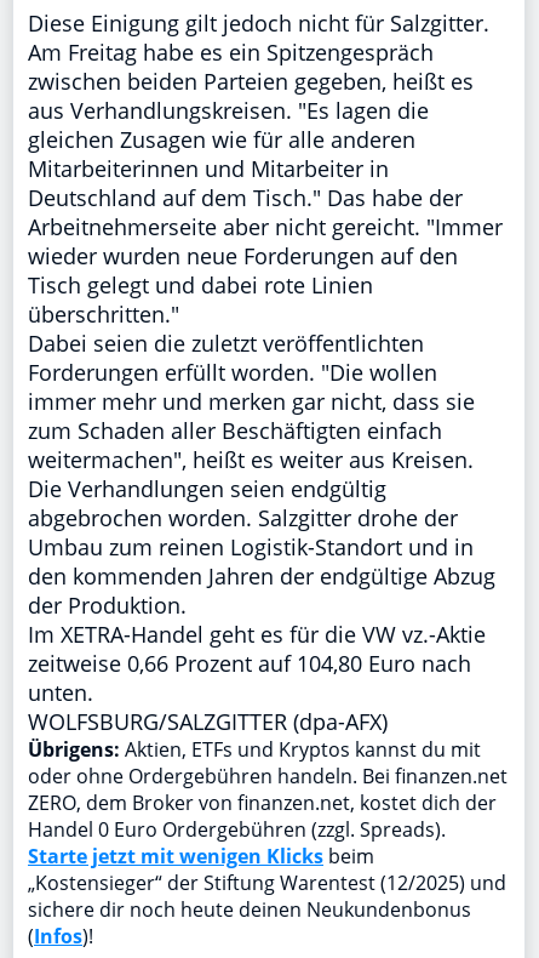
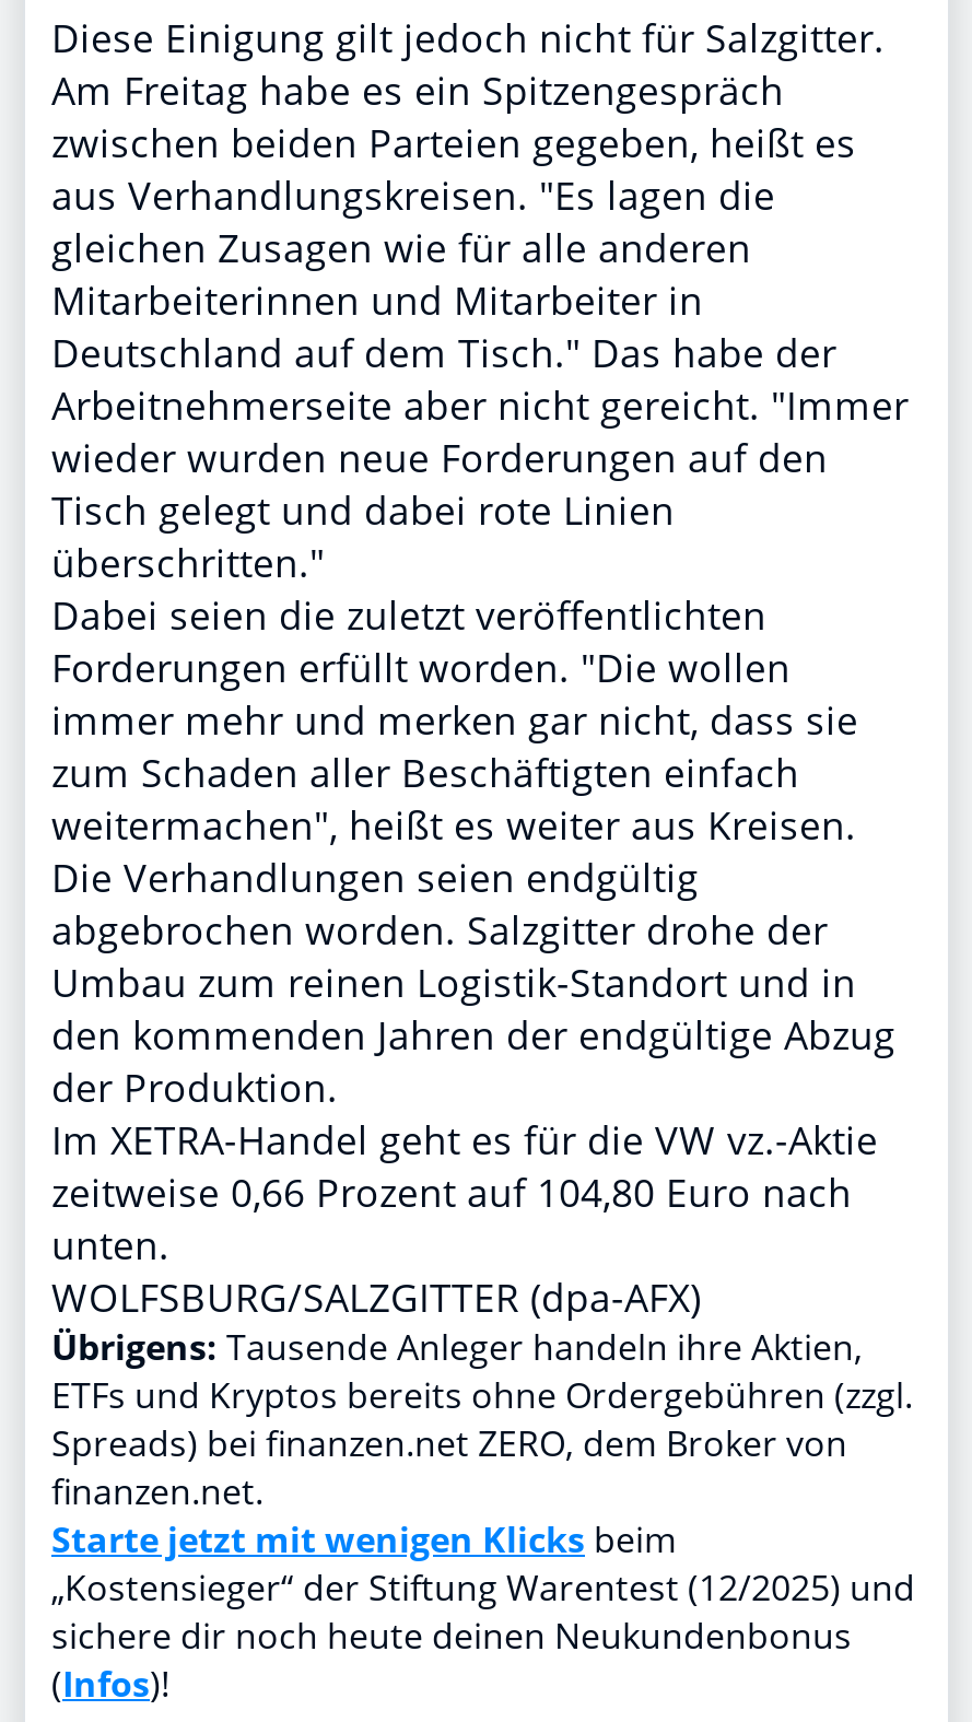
- Übrigens: Aktien, ETFs und Kryptos kannst du mit
- oder ohne Ordergebühren handeln. Bei finanzen.net
- ZERO, dem Broker von finanzen.net, kostet dich der
- Handel 0 Euro Ordergebühren (zzgl. Spreads).
+ Übrigens: Tausende Anleger handeln ihre Aktien,
+ ETFs und Kryptos bereits ohne Ordergebühren (zzgl.
+ Spreads) bei finanzen.net ZERO, dem Broker von
+ finanzen.net.
